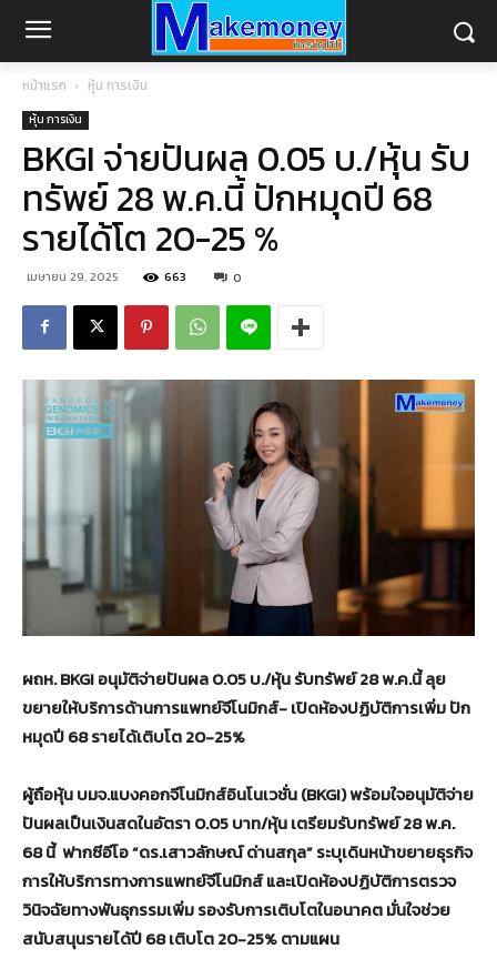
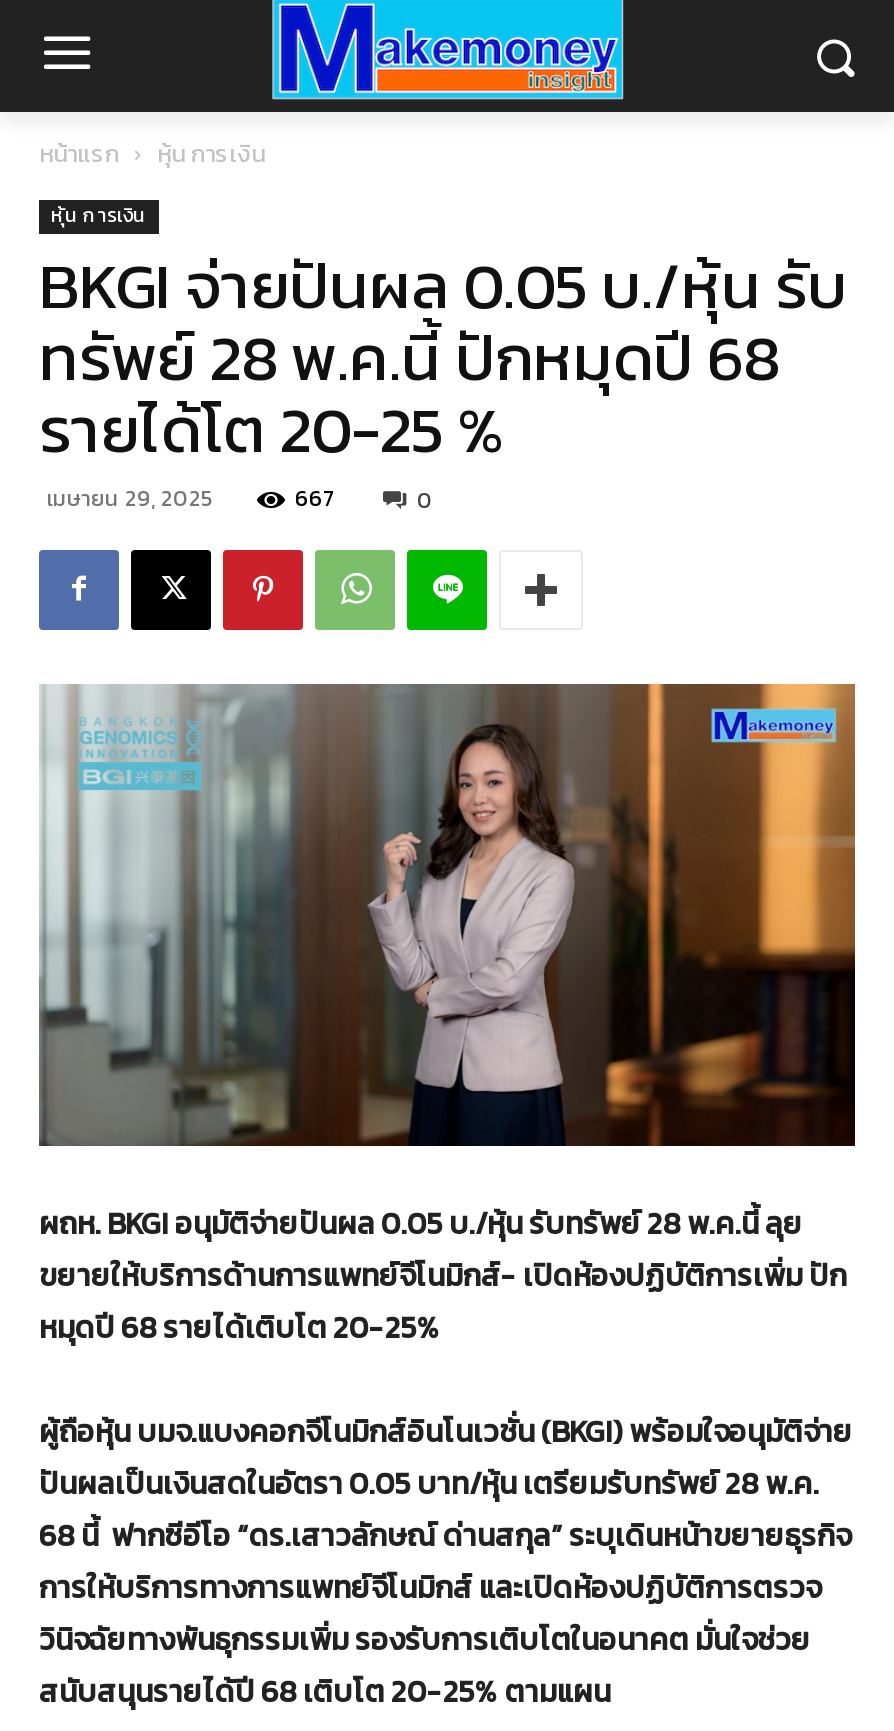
- 663
+ 667
